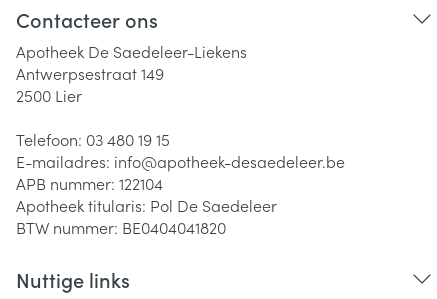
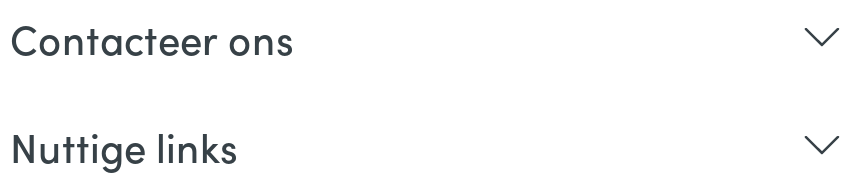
- Apotheek De Saedeleer-Liekens
- Antwerpsestraat 149
- 2500 Lier
- Telefoon: 03 480 19 15
- E-mailadres: info@apotheek-desaedeleer.be
- APB nummer: 122104
- Apotheek titularis: Pol De Saedeleer
- BTW nummer: BE0404041820
